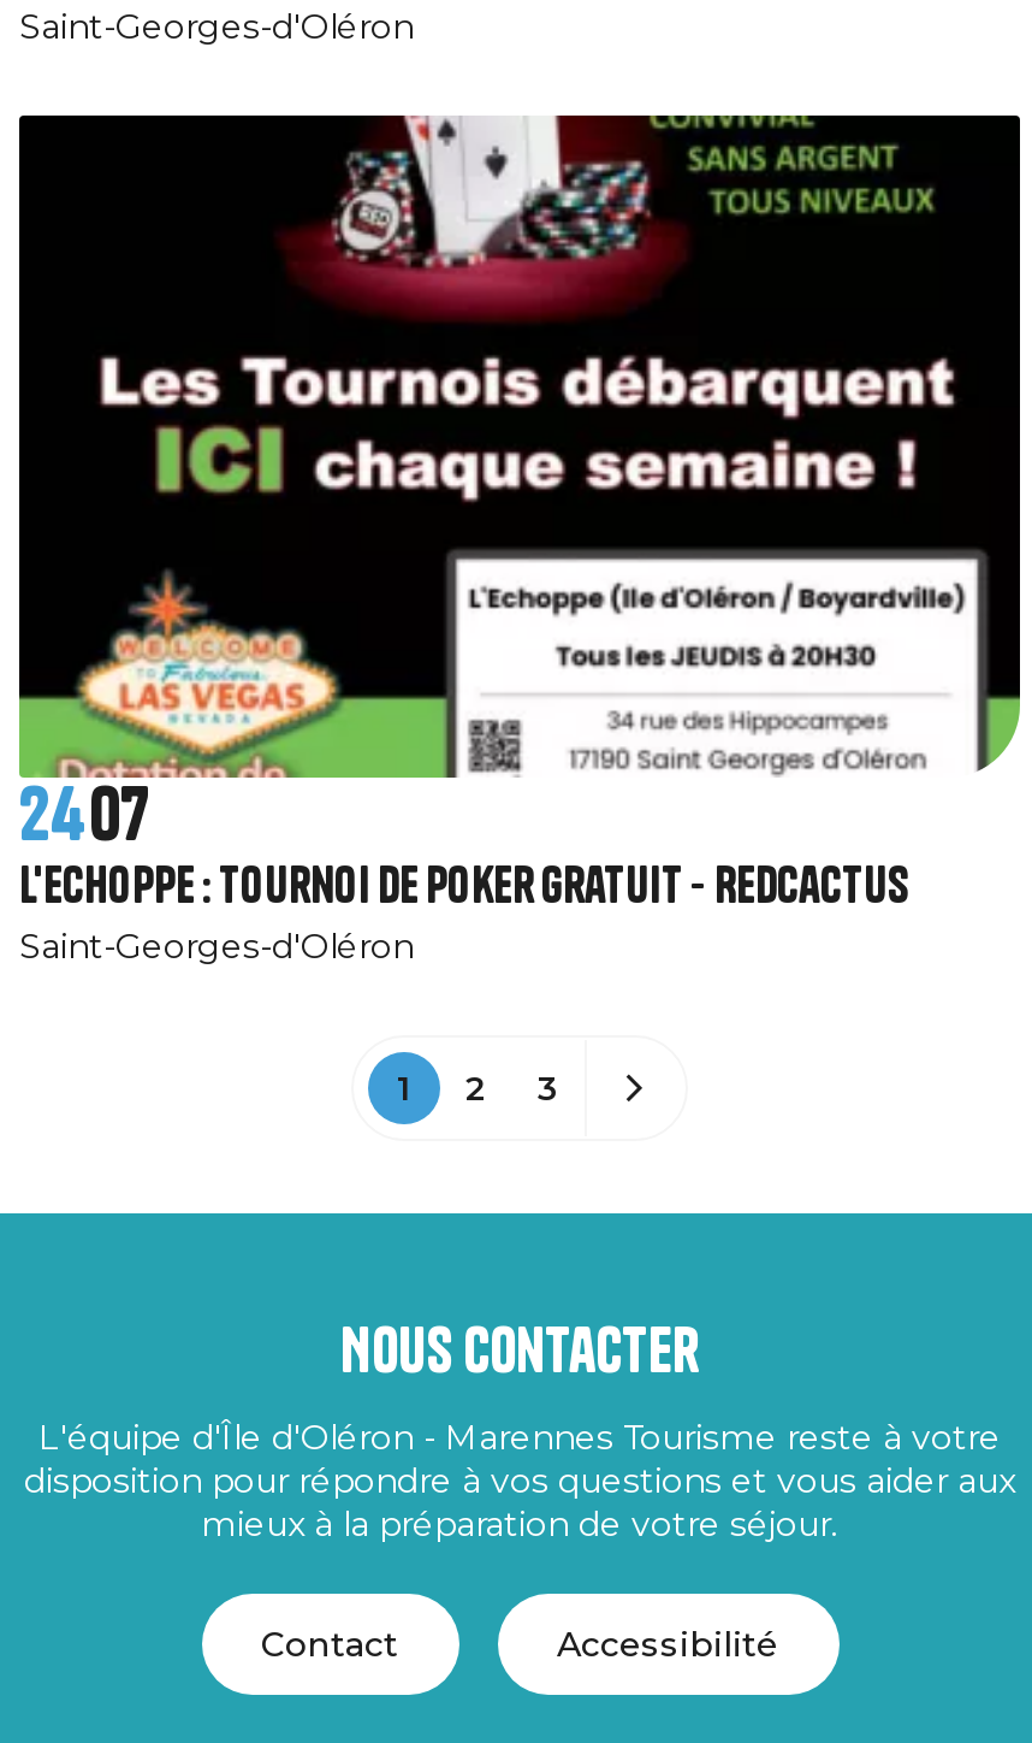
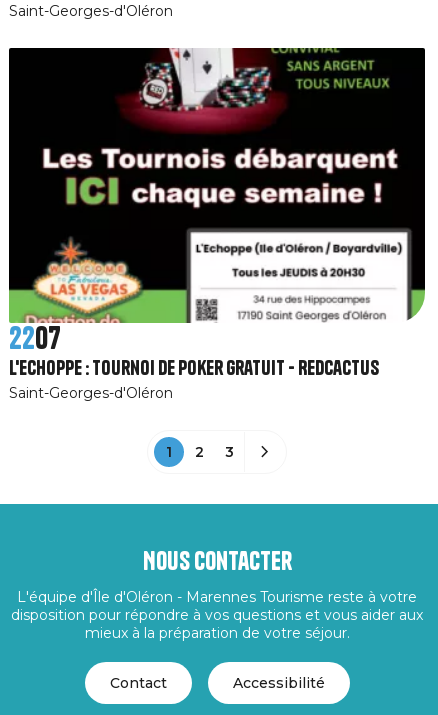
- 2407
+ 2207
